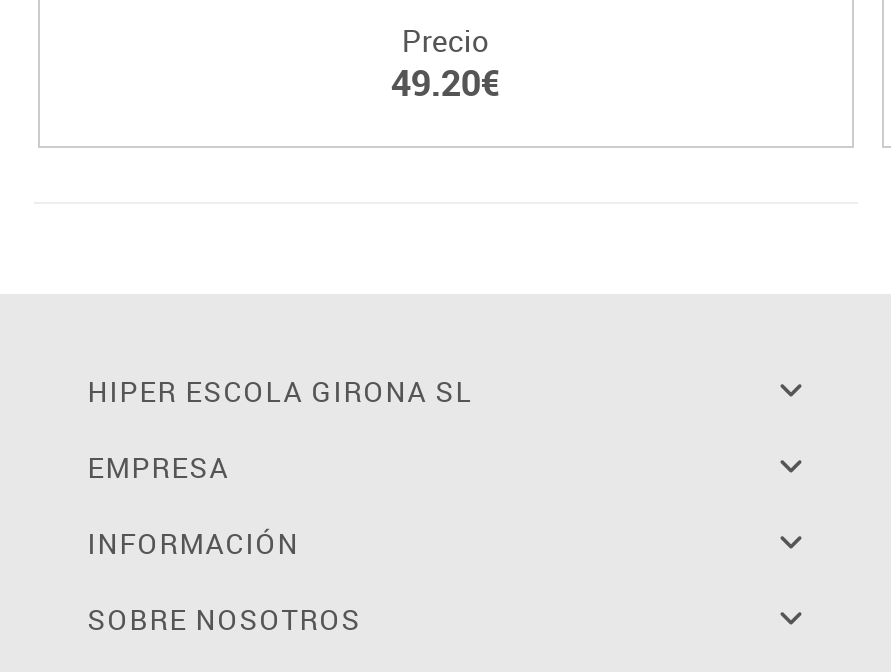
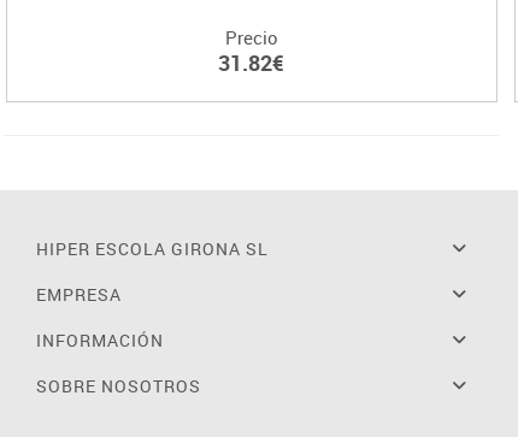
- 49.20€
+ 31.82€
